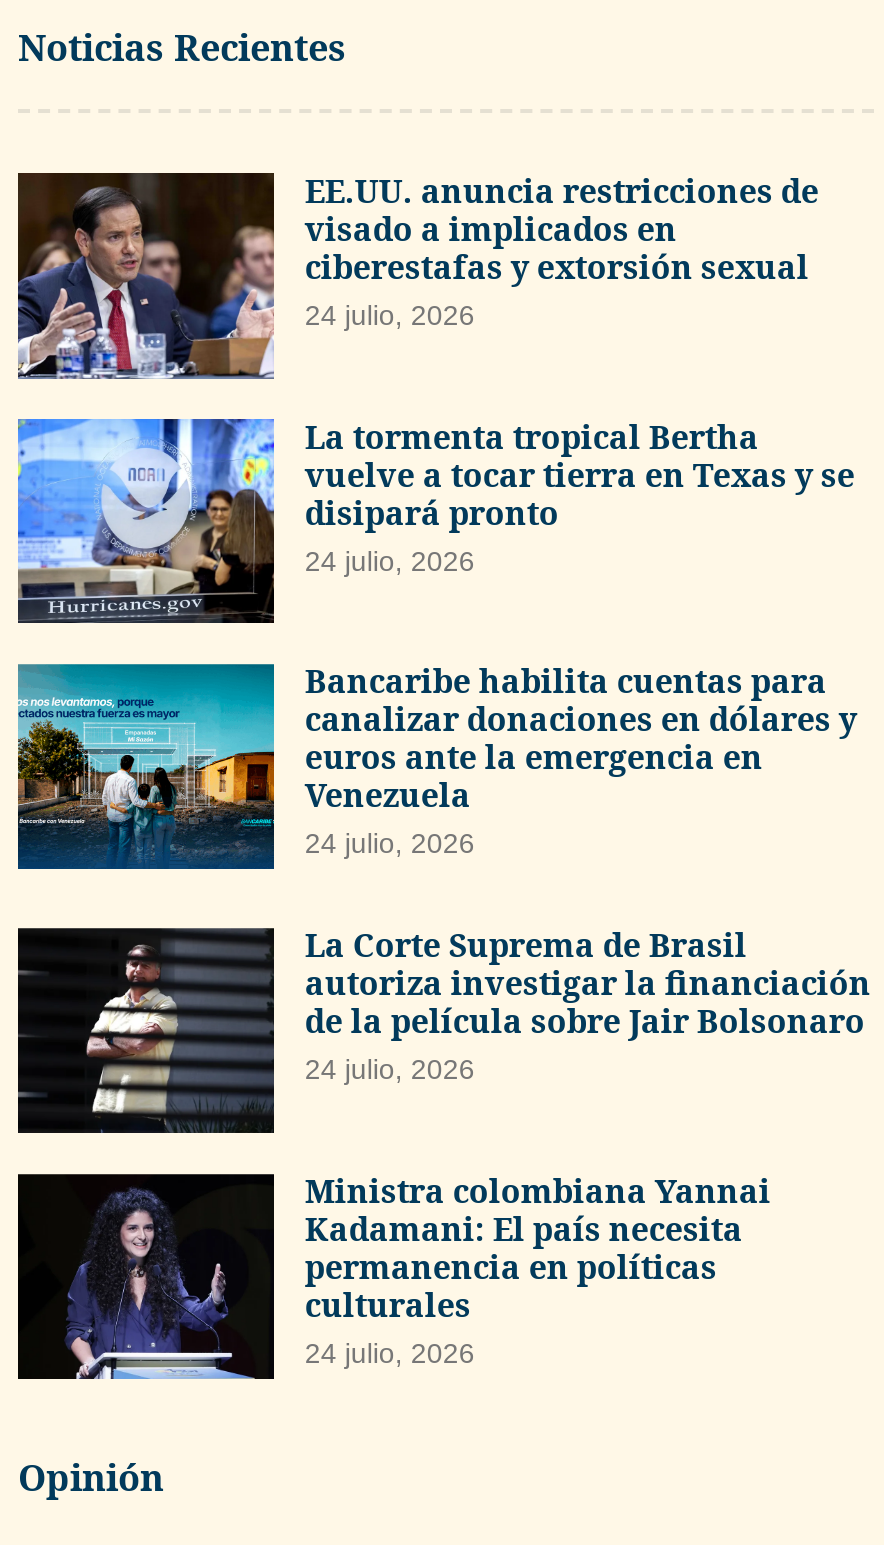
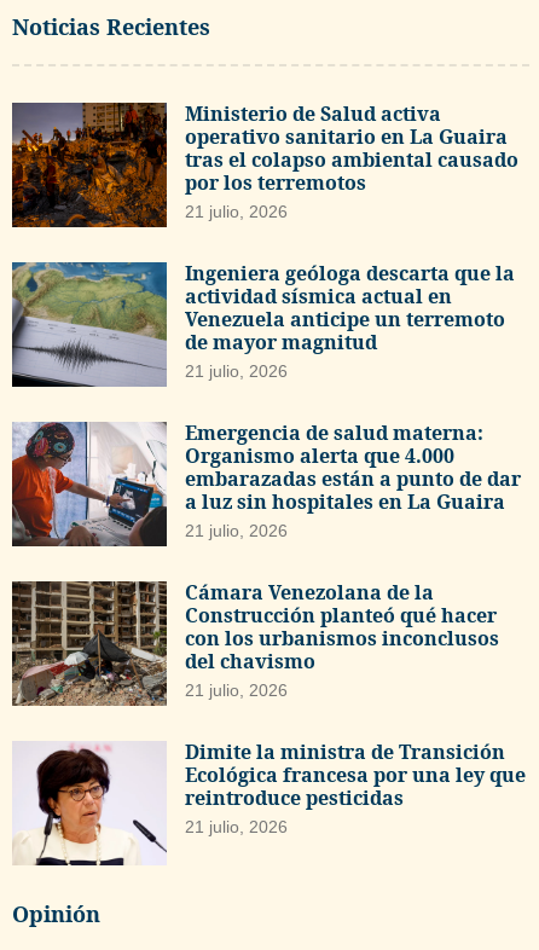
- [image]
- EE.UU. anuncia restricciones de
- visado a implicados en
- ciberestafas y extorsión sexual
- 24 julio, 2026
+ [image]
+ Ministerio de Salud activa
+ operativo sanitario en La Guaira
+ tras el colapso ambiental causado
+ por los terremotos
+ 21 julio, 2026

- [image]
- La tormenta tropical Bertha
- vuelve a tocar tierra en Texas y se
- disipará pronto
- 24 julio, 2026
+ [image]
+ Ingeniera geóloga descarta que la
+ actividad sísmica actual en
+ Venezuela anticipe un terremoto
+ de mayor magnitud
+ 21 julio, 2026

- [image]
- Bancaribe habilita cuentas para
- canalizar donaciones en dólares y
- euros ante la emergencia en
- Venezuela
- 24 julio, 2026
+ [image]
+ Emergencia de salud materna:
+ Organismo alerta que 4.000
+ embarazadas están a punto de dar
+ a luz sin hospitales en La Guaira
+ 21 julio, 2026

- [image]
- La Corte Suprema de Brasil
- autoriza investigar la financiación
- de la película sobre Jair Bolsonaro
- 24 julio, 2026
+ [image]
+ Cámara Venezolana de la
+ Construcción planteó qué hacer
+ con los urbanismos inconclusos
+ del chavismo
+ 21 julio, 2026

- [image]
- Ministra colombiana Yannai
- Kadamani: El país necesita
- permanencia en políticas
- culturales
- 24 julio, 2026
+ [image]
+ Dimite la ministra de Transición
+ Ecológica francesa por una ley que
+ reintroduce pesticidas
+ 21 julio, 2026
